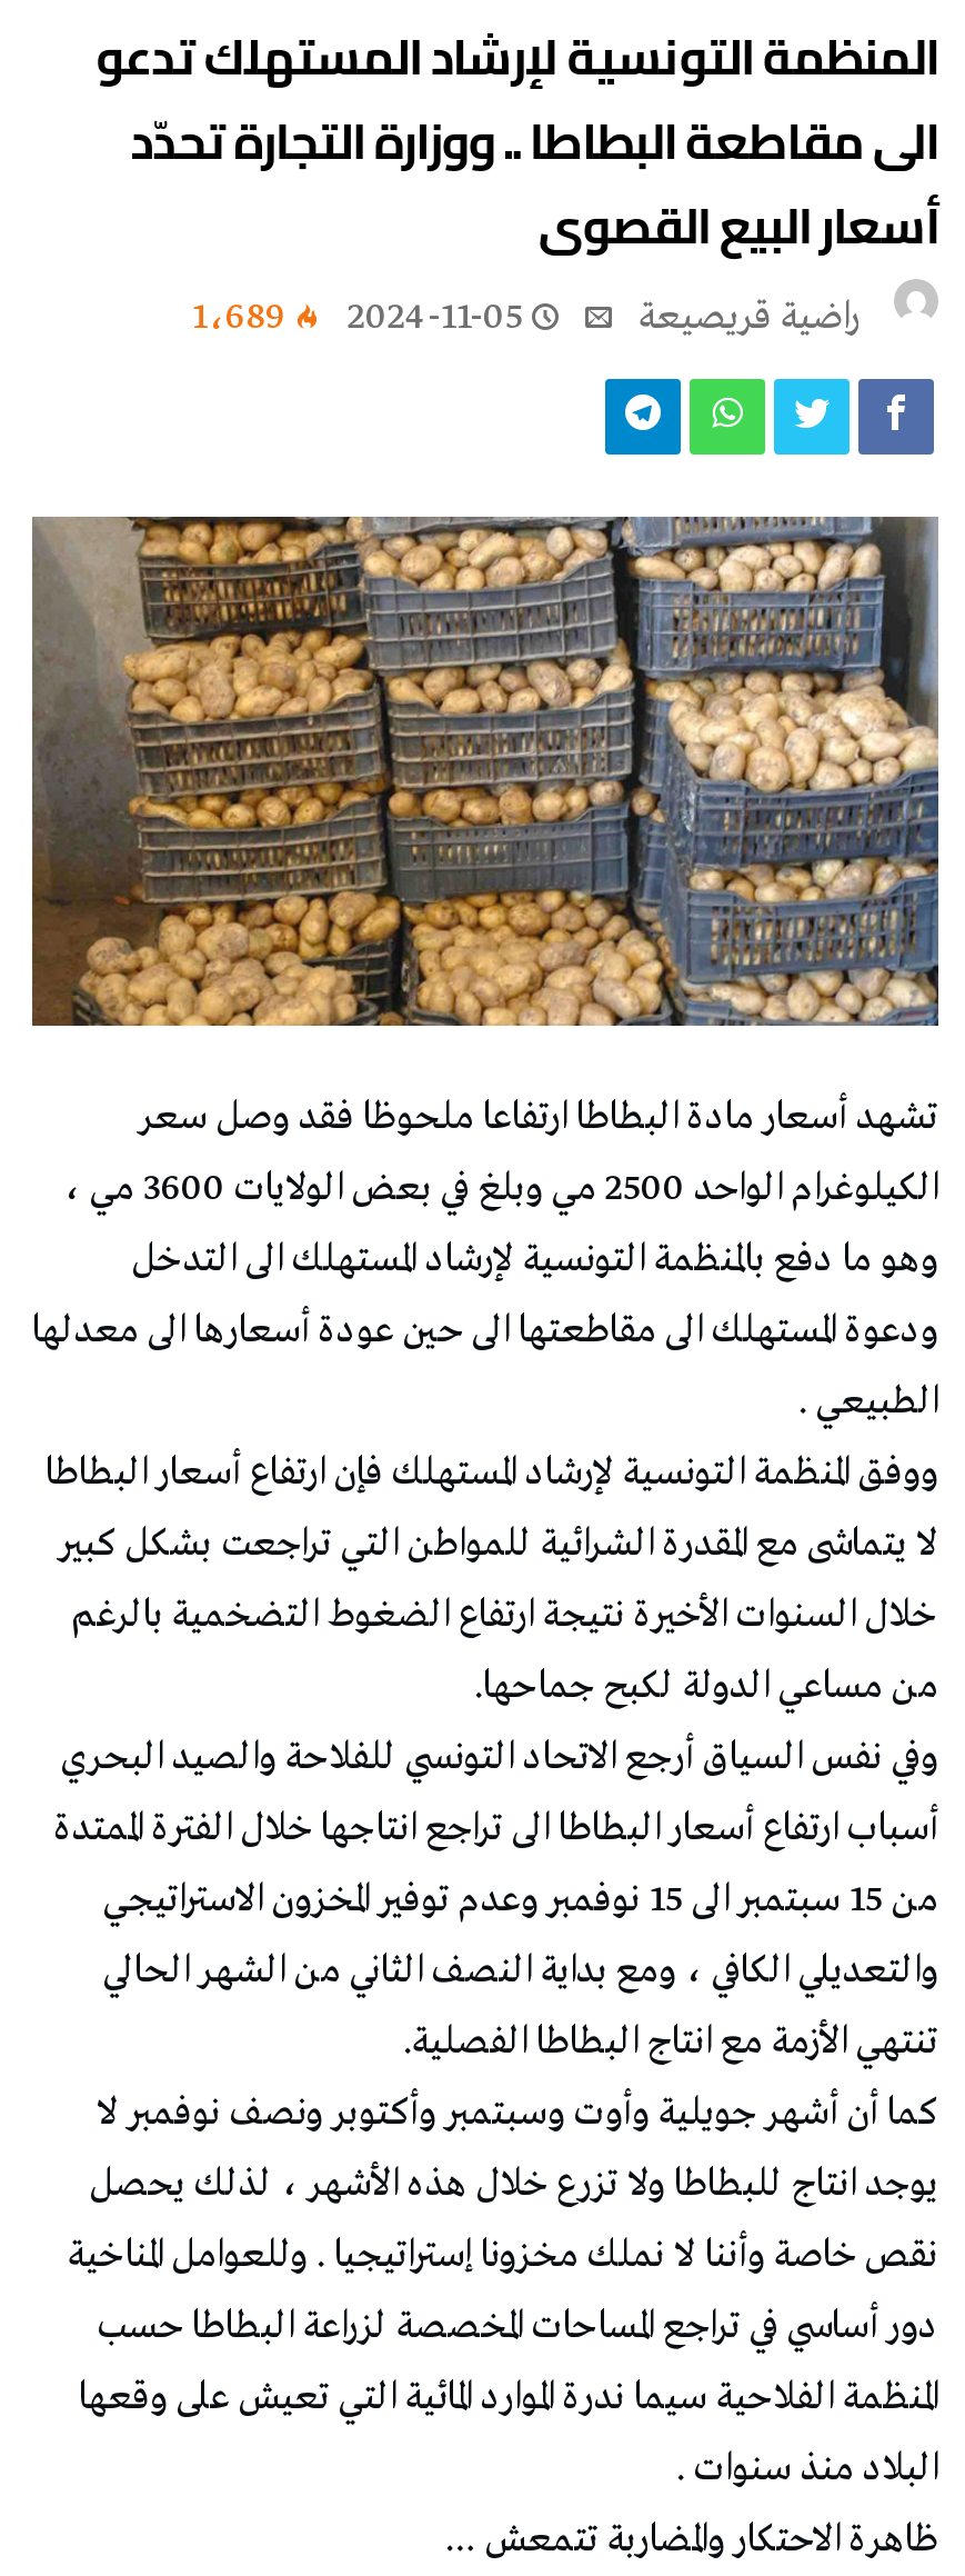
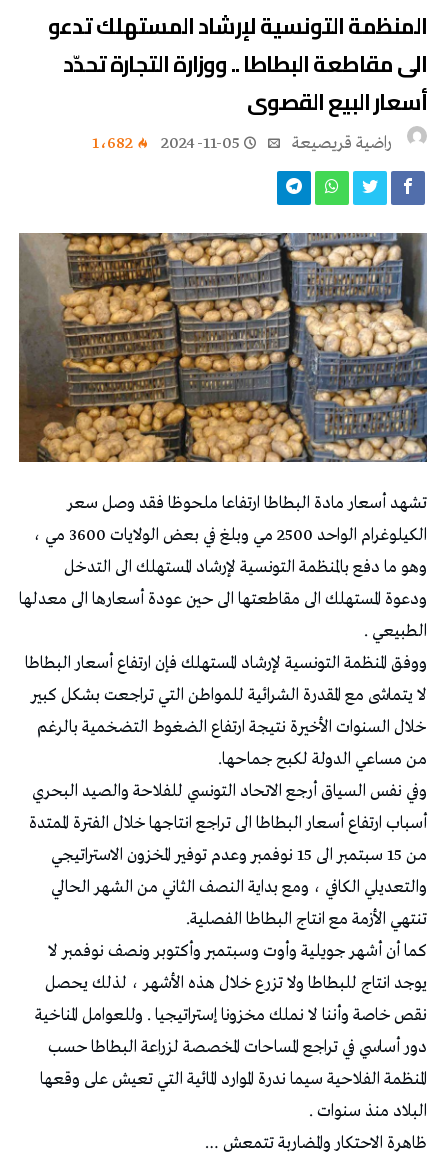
- 1٬689 2024-11-05
+ 1٬682 2024-11-05
